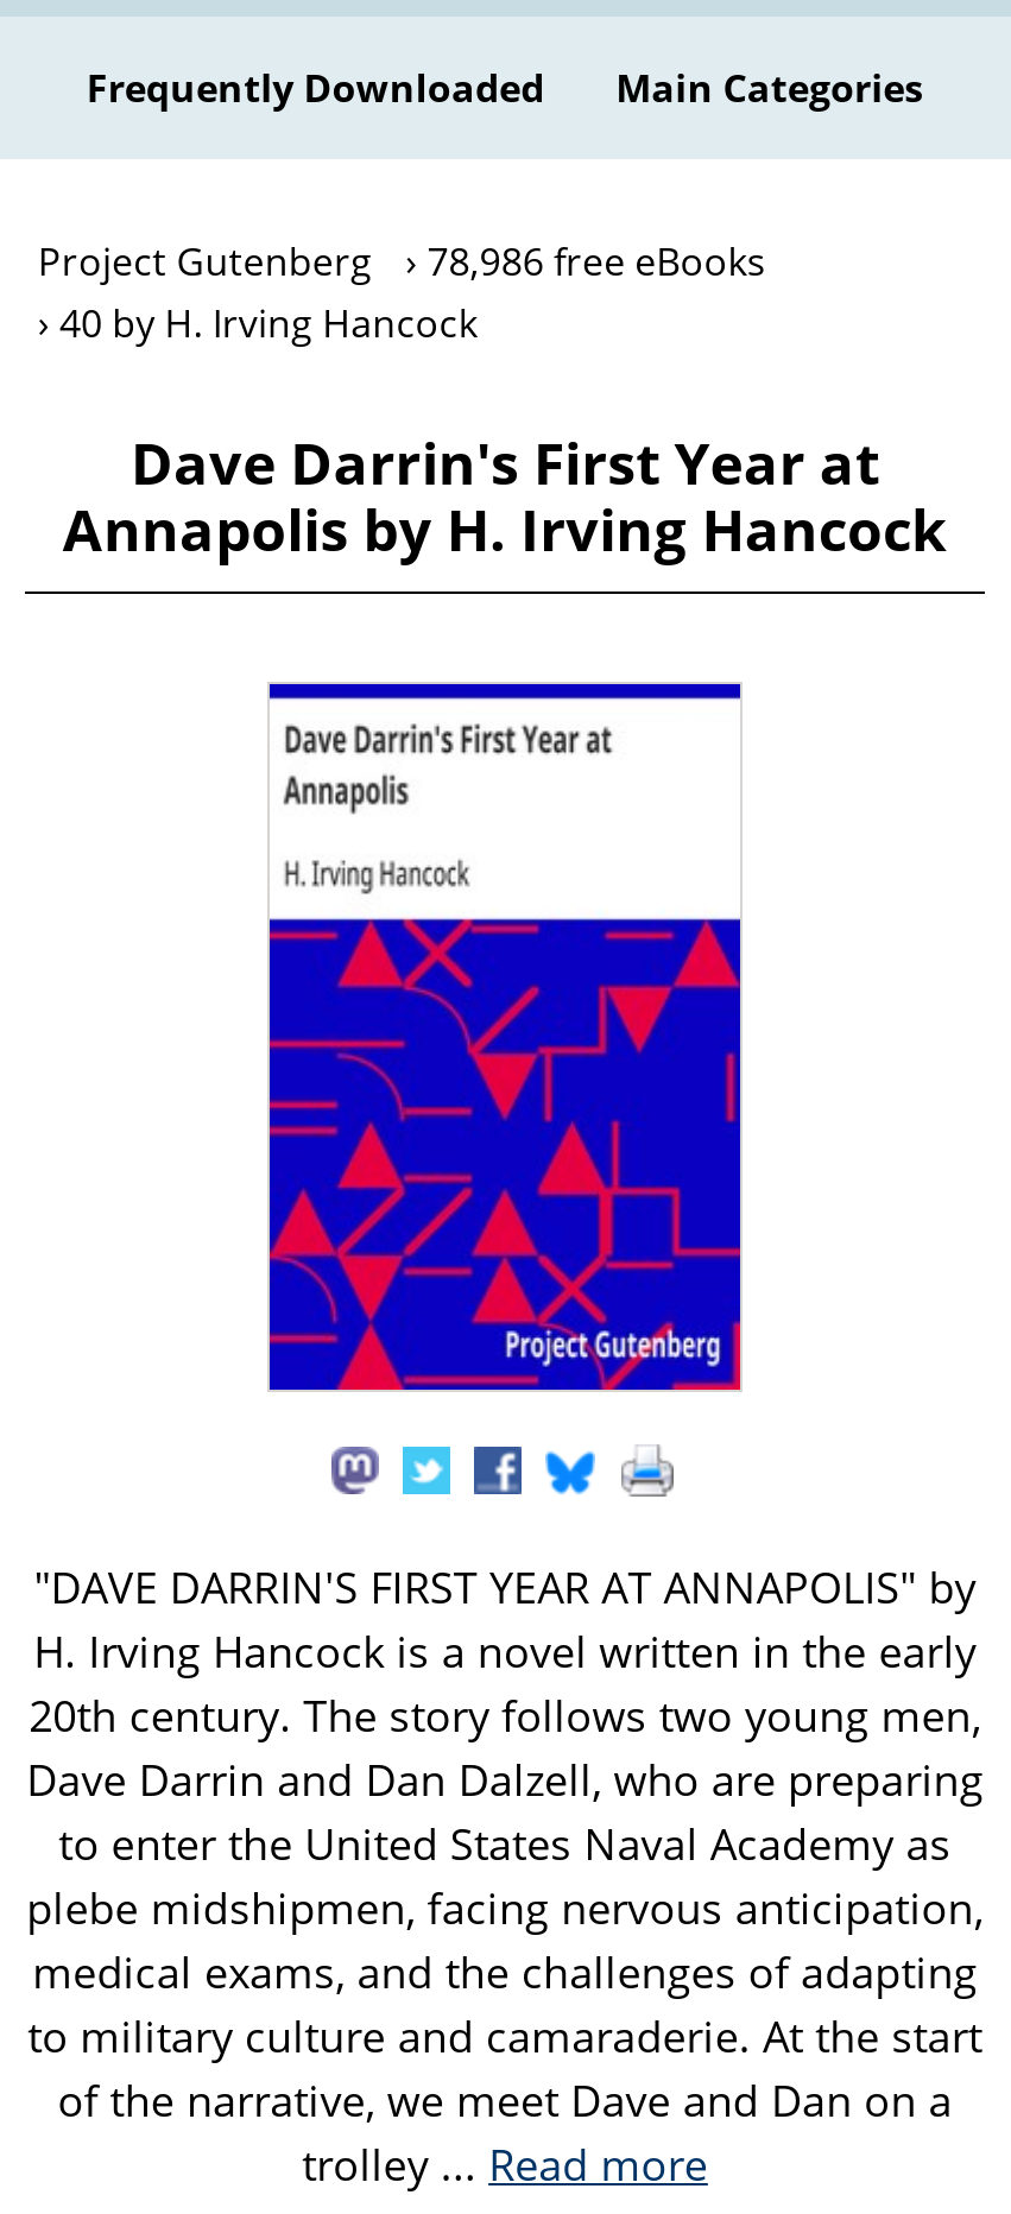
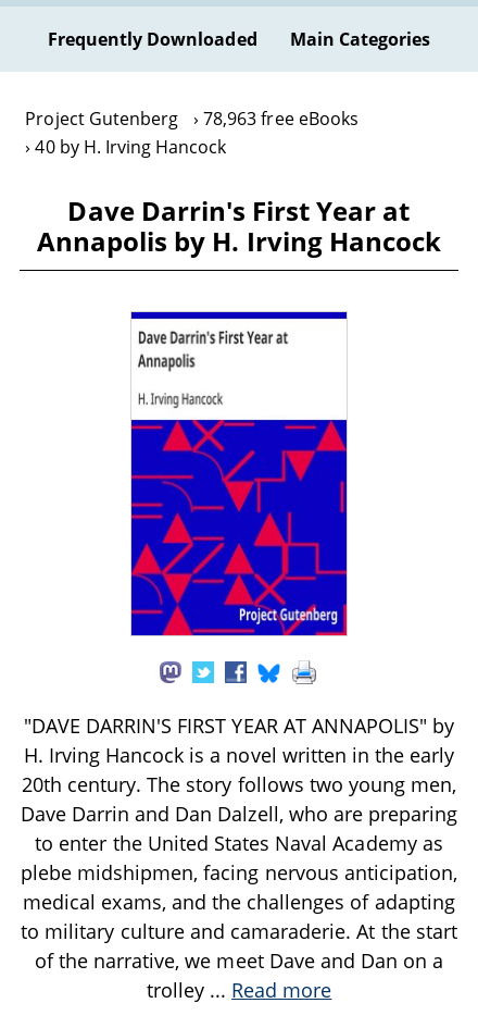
- Project Gutenberg 78,986 free eBooks
+ Project Gutenberg 78,963 free eBooks
